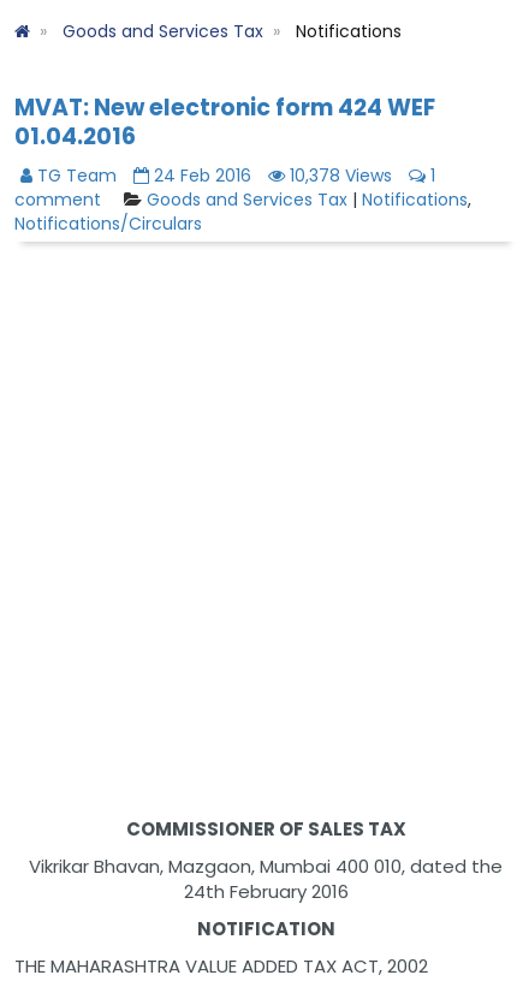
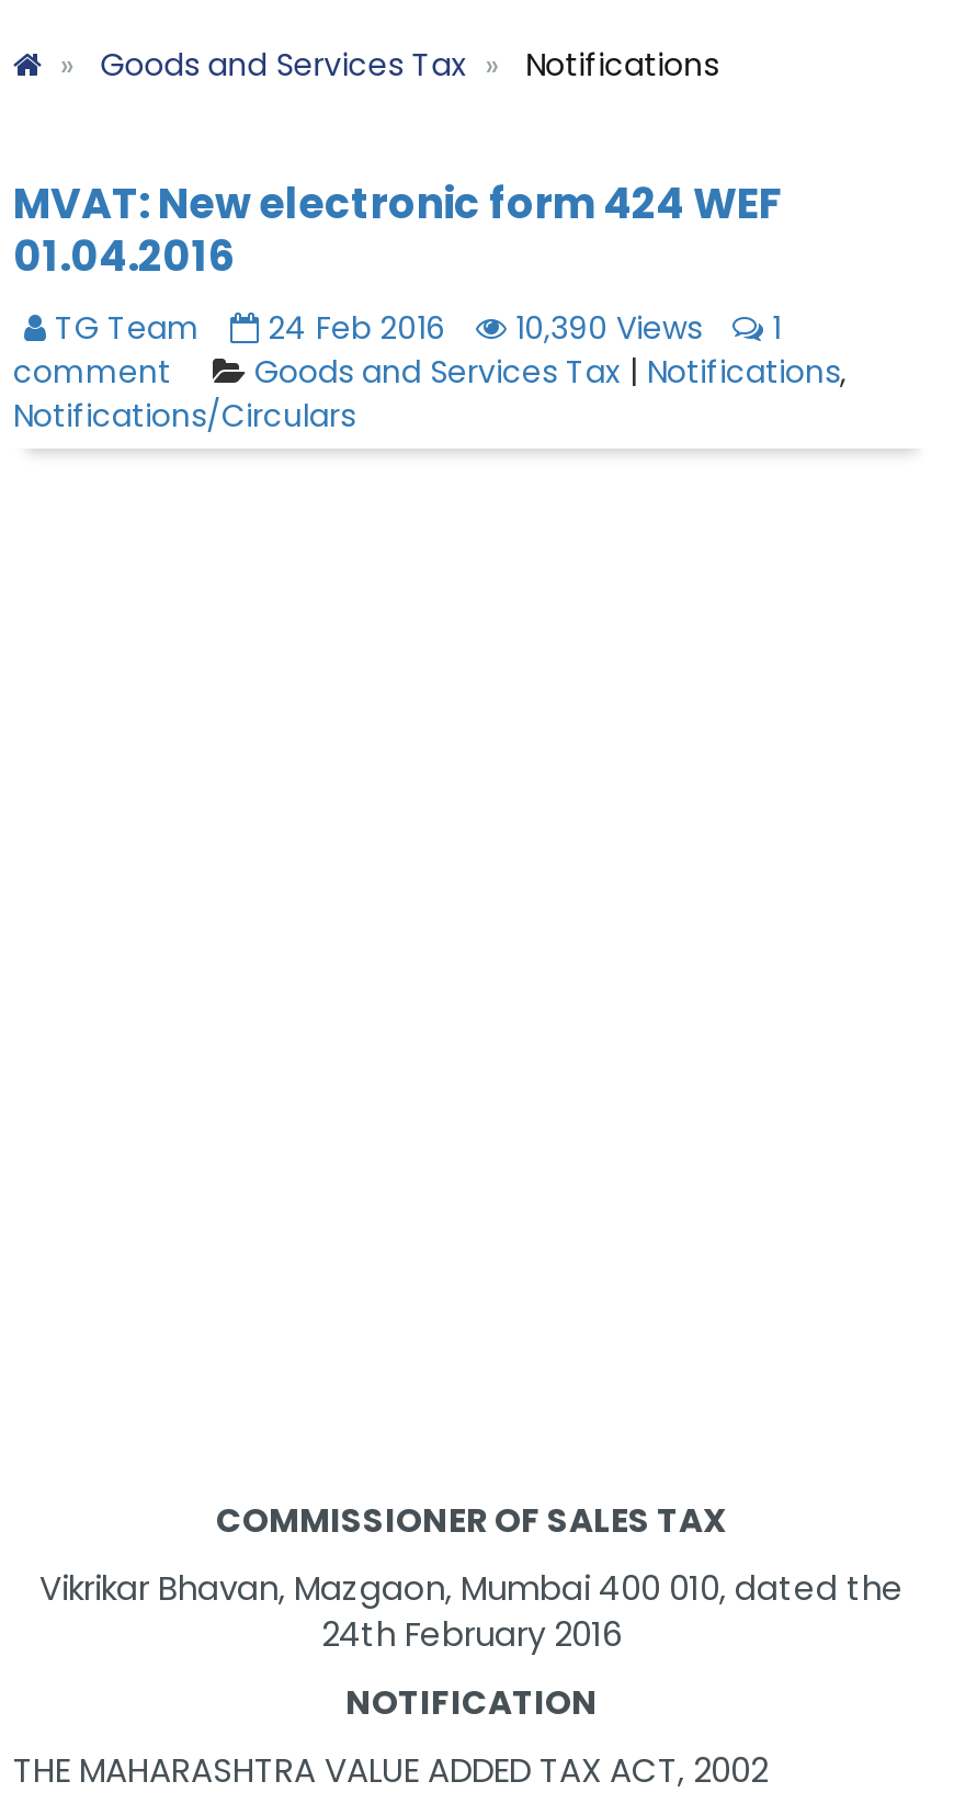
- TG Team 24 Feb 2016 10,378 Views 1
+ TG Team 24 Feb 2016 10,390 Views 1
